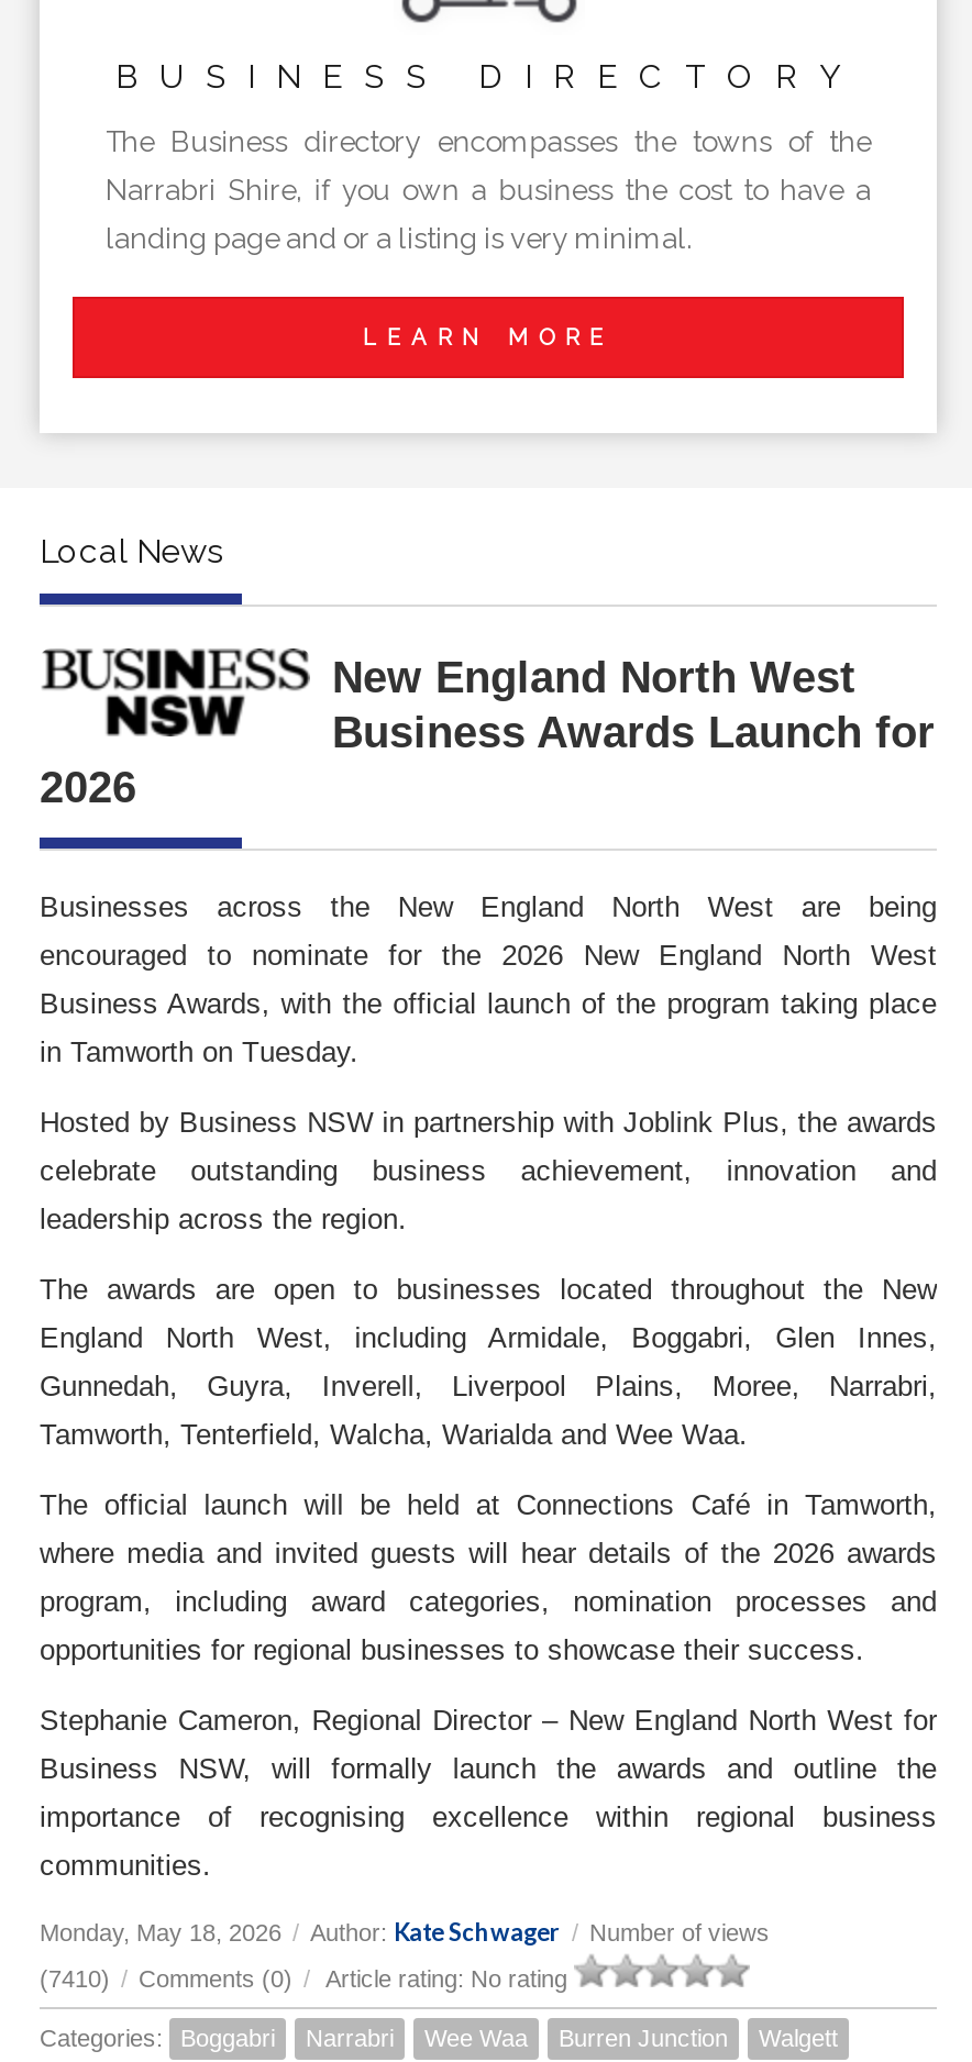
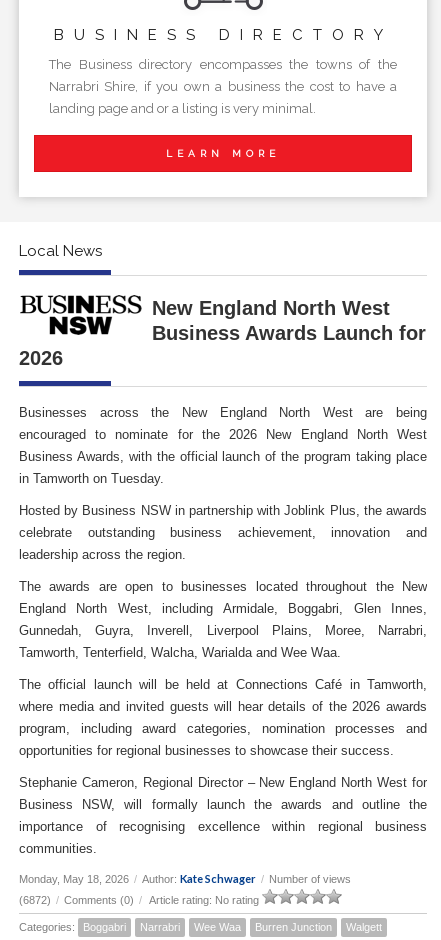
- (7410) / Comments (0) / Article rating: No rating
+ (6872) / Comments (0) / Article rating: No rating
